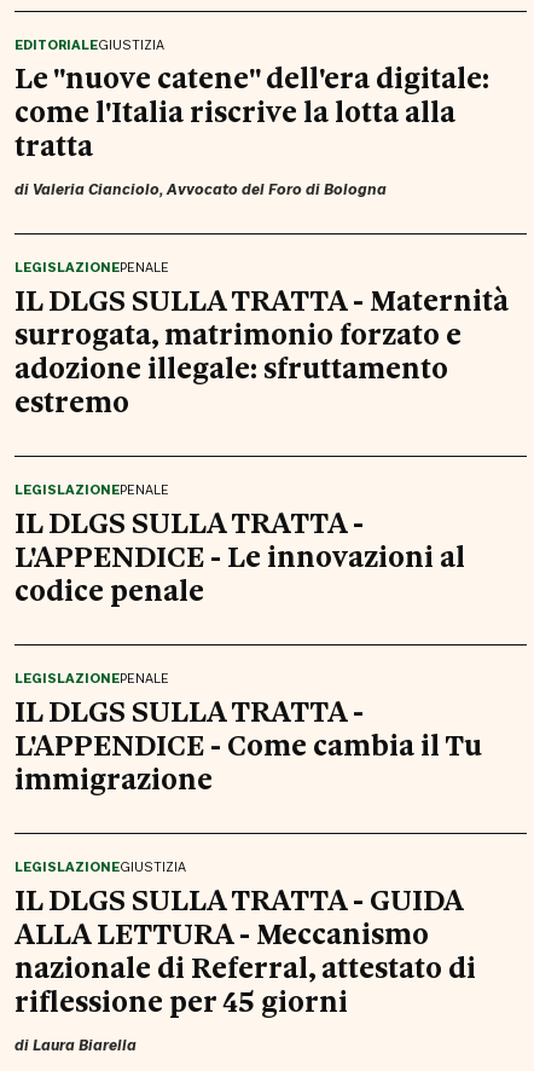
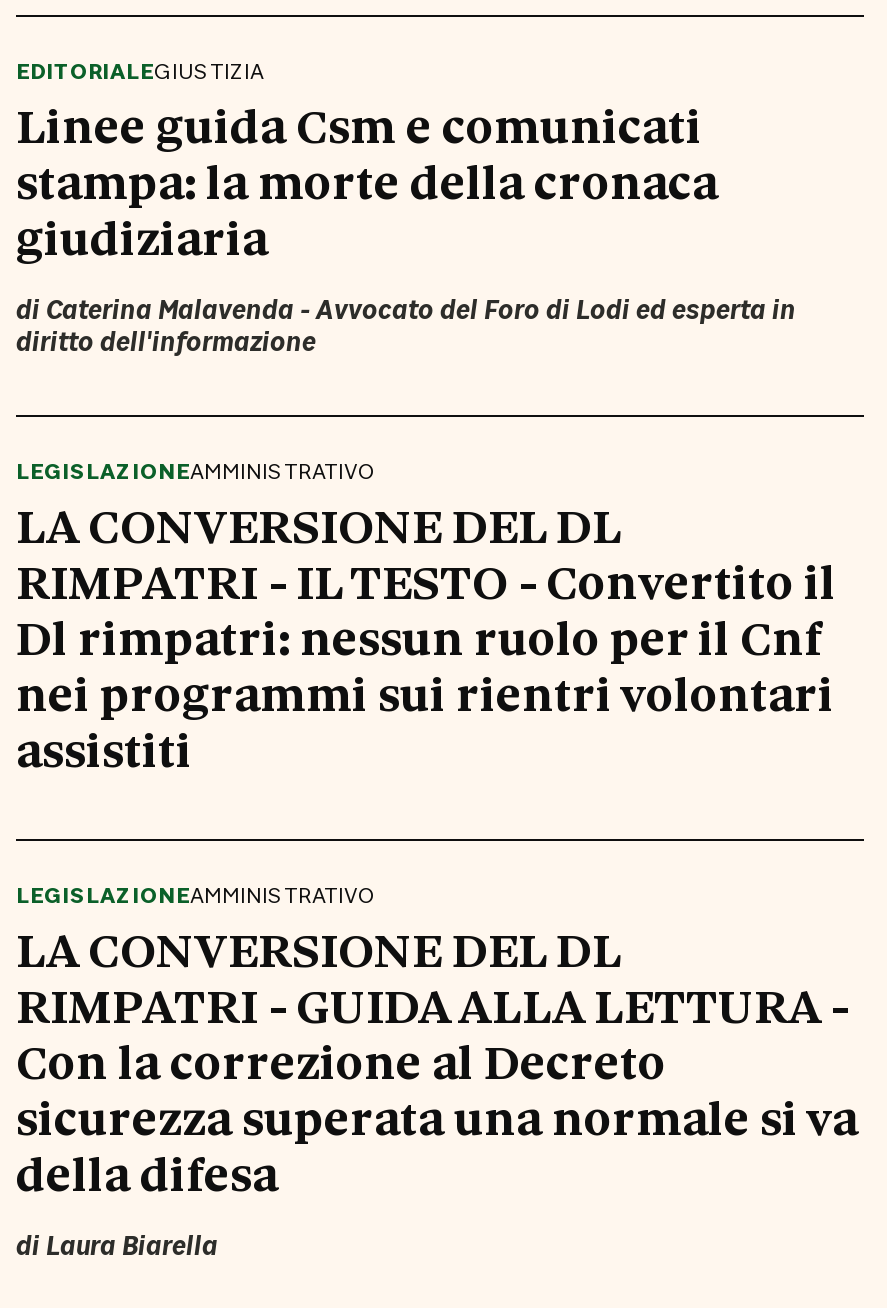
- Le "nuove catene" dell'era digitale:
- come l'Italia riscrive la lotta alla
- tratta
- di Valeria Cianciolo, Avvocato del Foro di Bologna
+ Linee guida Csm e comunicati
+ stampa: la morte della cronaca
+ giudiziaria
+ di Caterina Malavenda - Avvocato del Foro di Lodi ed esperta in
+ diritto dell'informazione

- LEGISLAZIONEPENALE
- IL DLGS SULLA TRATTA - Maternità
- surrogata, matrimonio forzato e
- adozione illegale: sfruttamento
- estremo
- LEGISLAZIONEPENALE
- IL DLGS SULLA TRATTA -
- L'APPENDICE - Le innovazioni al
- codice penale
- LEGISLAZIONEPENALE
- IL DLGS SULLA TRATTA -
- L'APPENDICE - Come cambia il Tu
- immigrazione
- LEGISLAZIONEGIUSTIZIA
- IL DLGS SULLA TRATTA - GUIDA
- ALLA LETTURA - Meccanismo
- nazionale di Referral, attestato di
- riflessione per 45 giorni
+ LEGISLAZIONEAMMINISTRATIVO
+ LA CONVERSIONE DEL DL
+ RIMPATRI - IL TESTO - Convertito il
+ Dl rimpatri: nessun ruolo per il Cnf
+ nei programmi sui rientri volontari
+ assistiti
+ LEGISLAZIONEAMMINISTRATIVO
+ LA CONVERSIONE DEL DL
+ RIMPATRI - GUIDA ALLA LETTURA -
+ Con la correzione al Decreto
+ sicurezza superata una normale si va
+ della difesa
